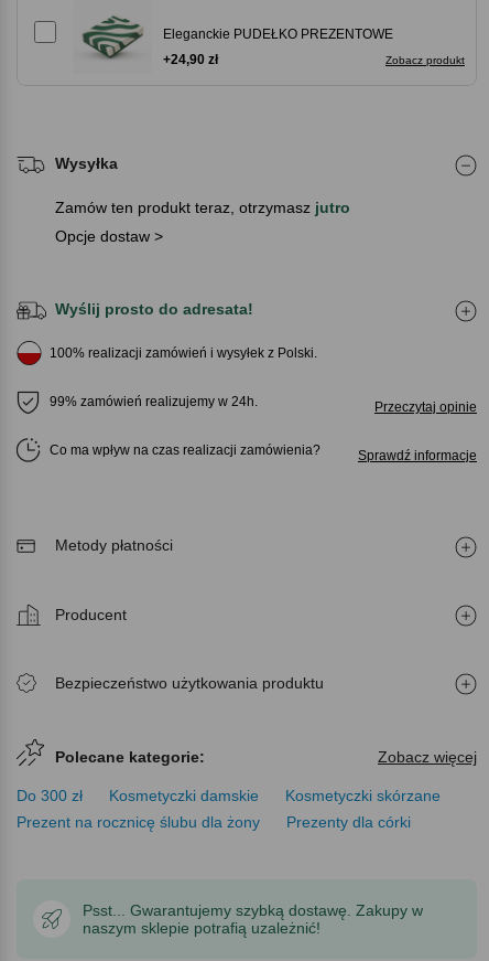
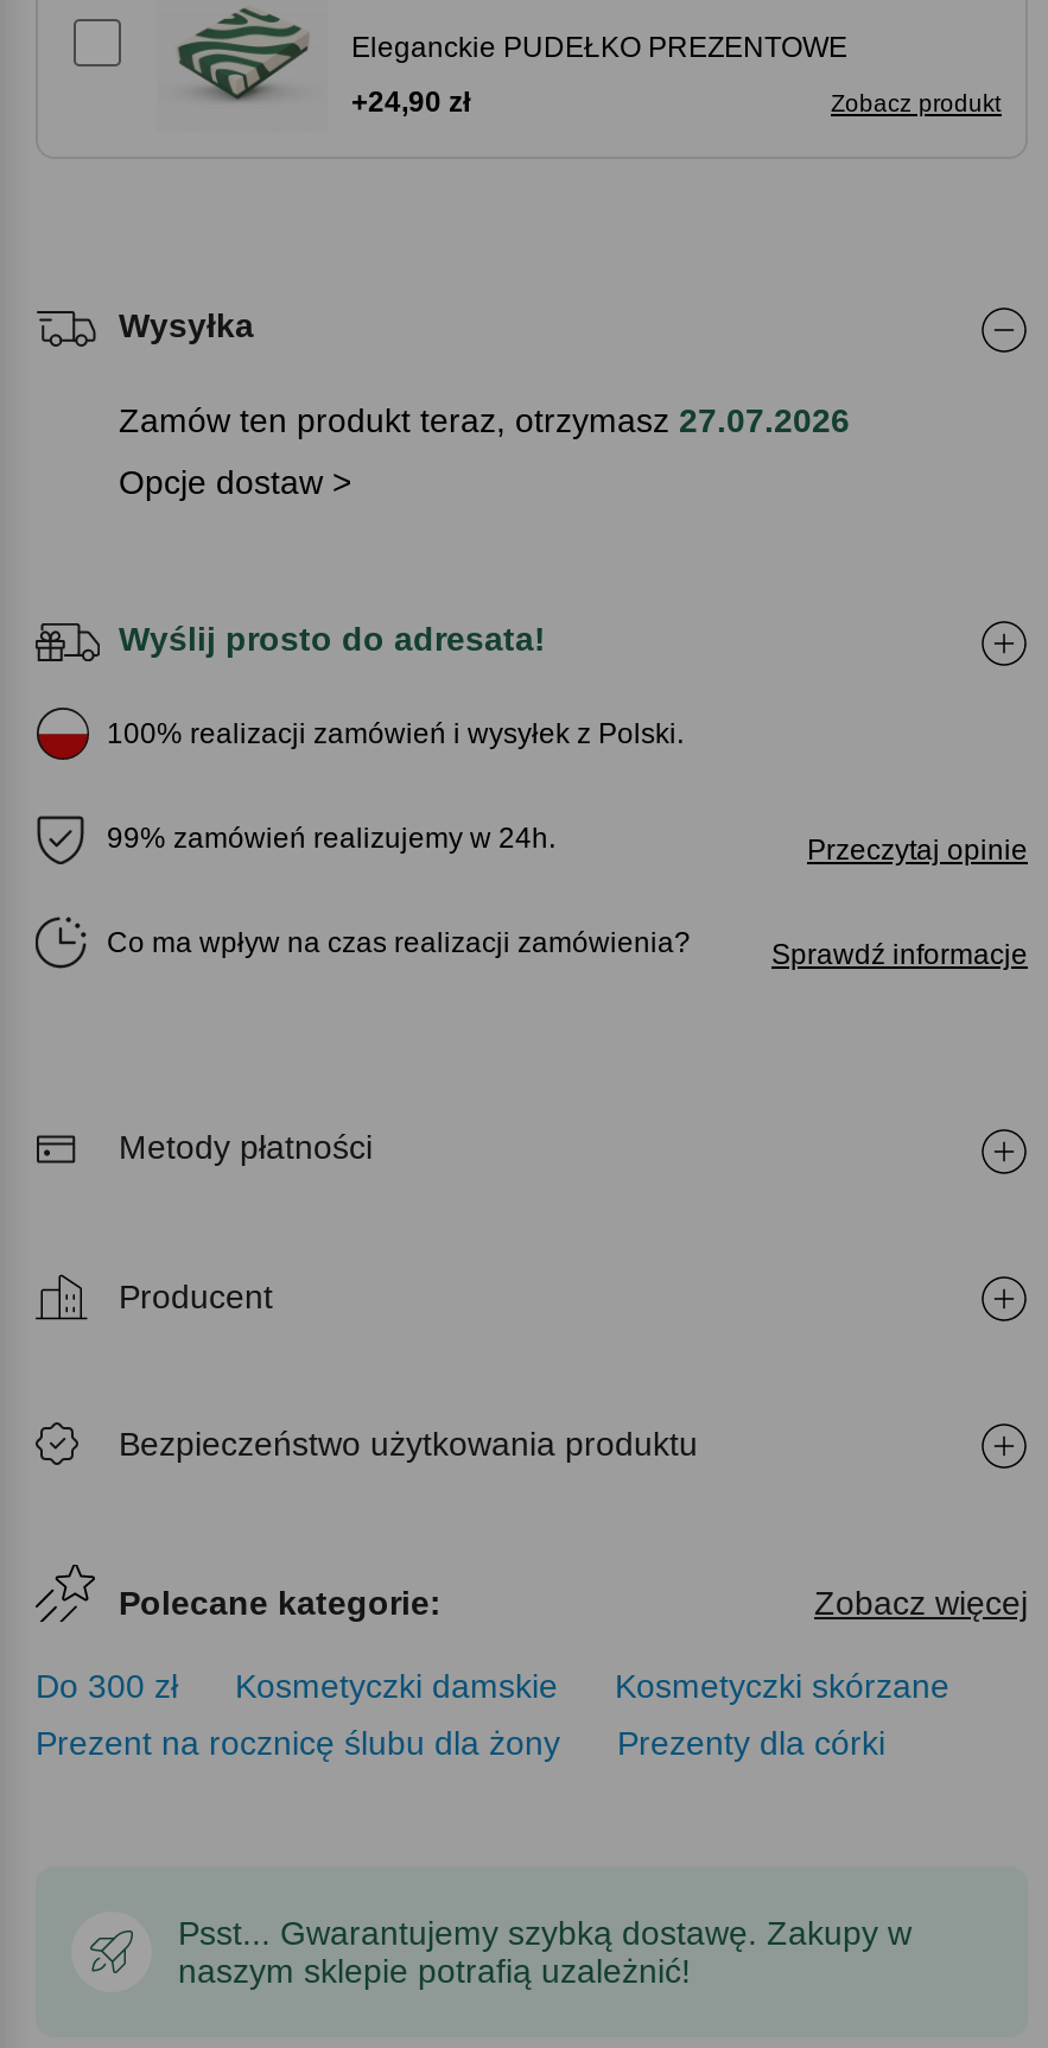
- Zamów ten produkt teraz, otrzymasz jutro
+ Zamów ten produkt teraz, otrzymasz 27.07.2026
